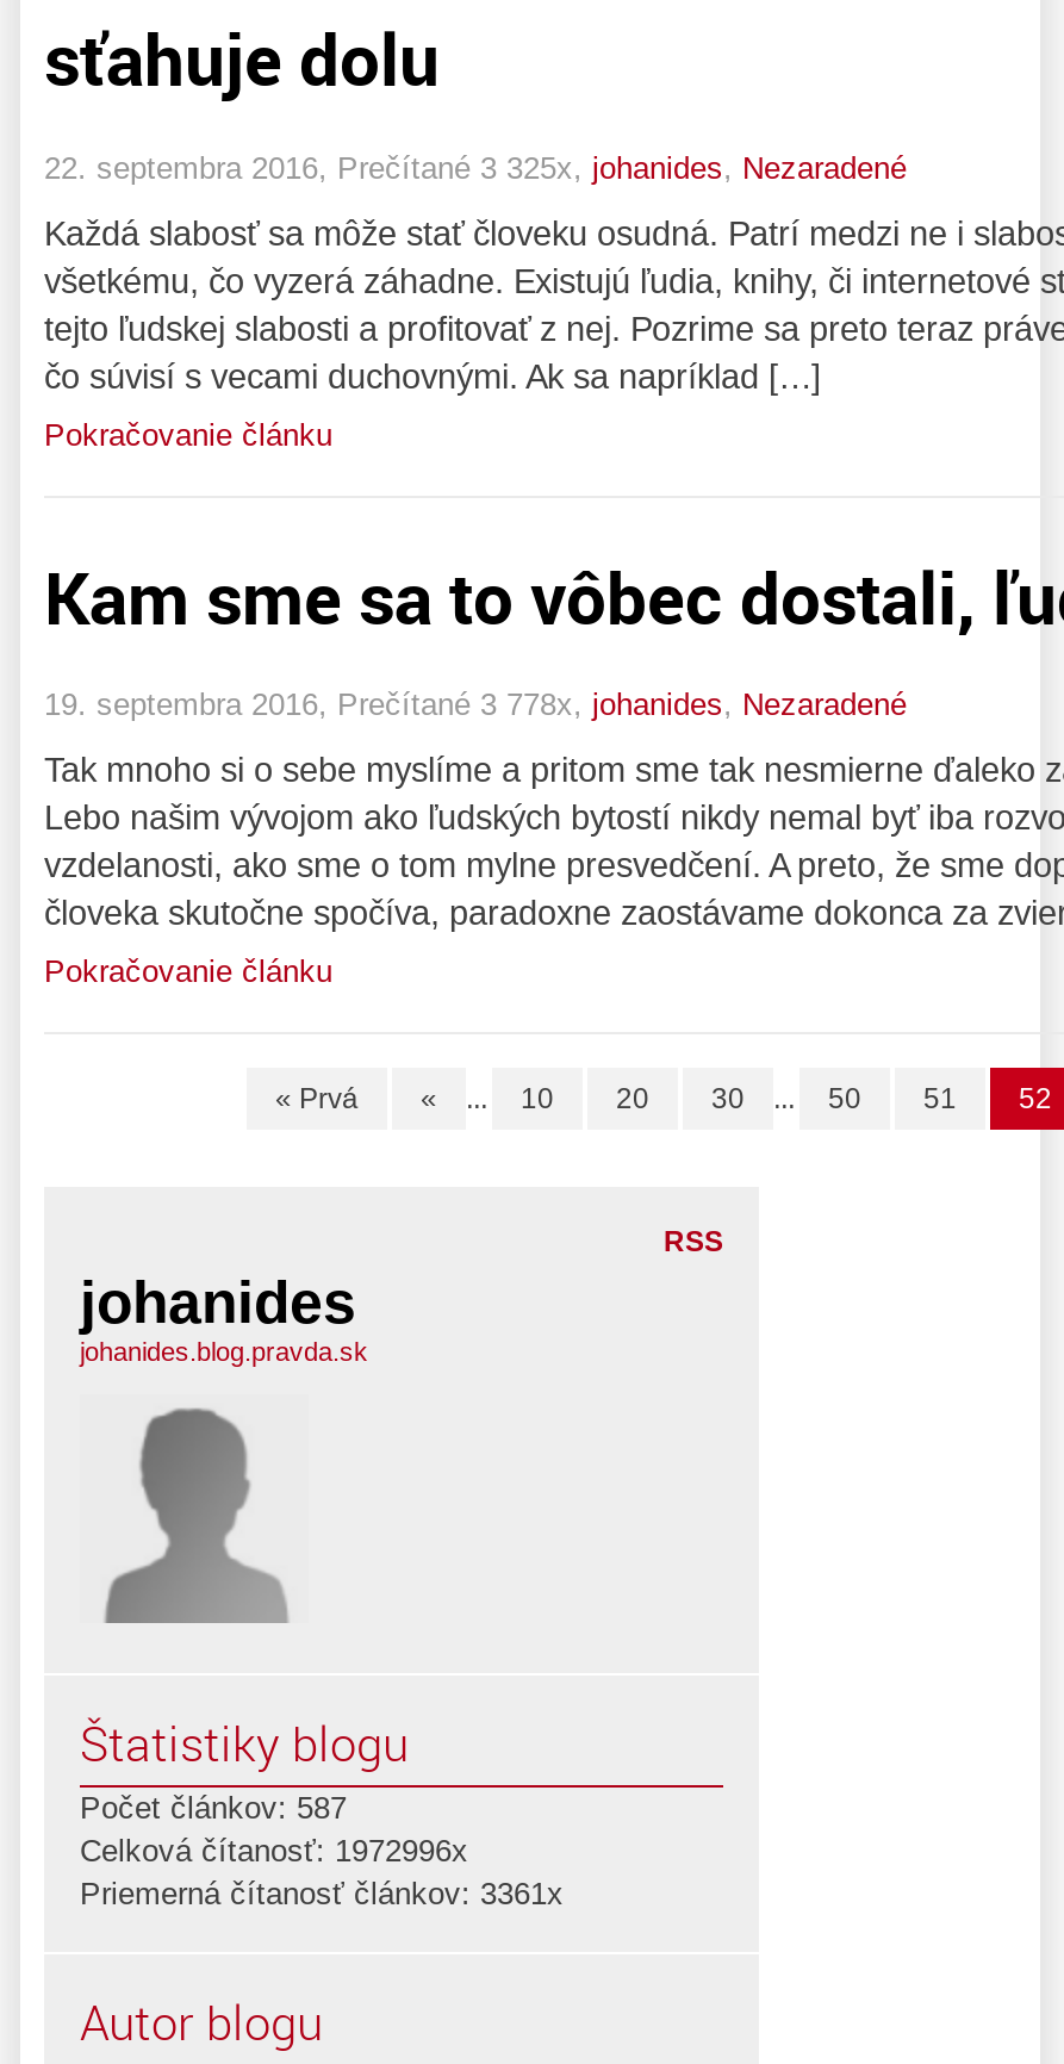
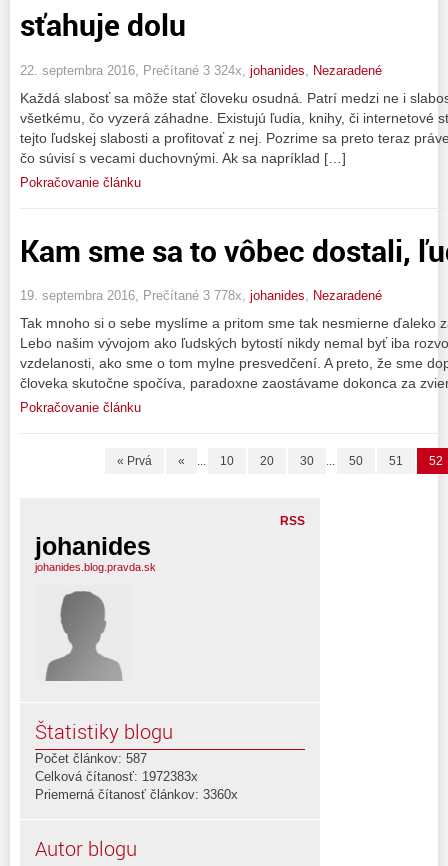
- 22. septembra 2016, Prečítané 3 325x, johanides, Nezaradené
+ 22. septembra 2016, Prečítané 3 324x, johanides, Nezaradené

- Celková čítanosť: 1972996x
+ Celková čítanosť: 1972383x

- Priemerná čítanosť článkov: 3361x
+ Priemerná čítanosť článkov: 3360x
